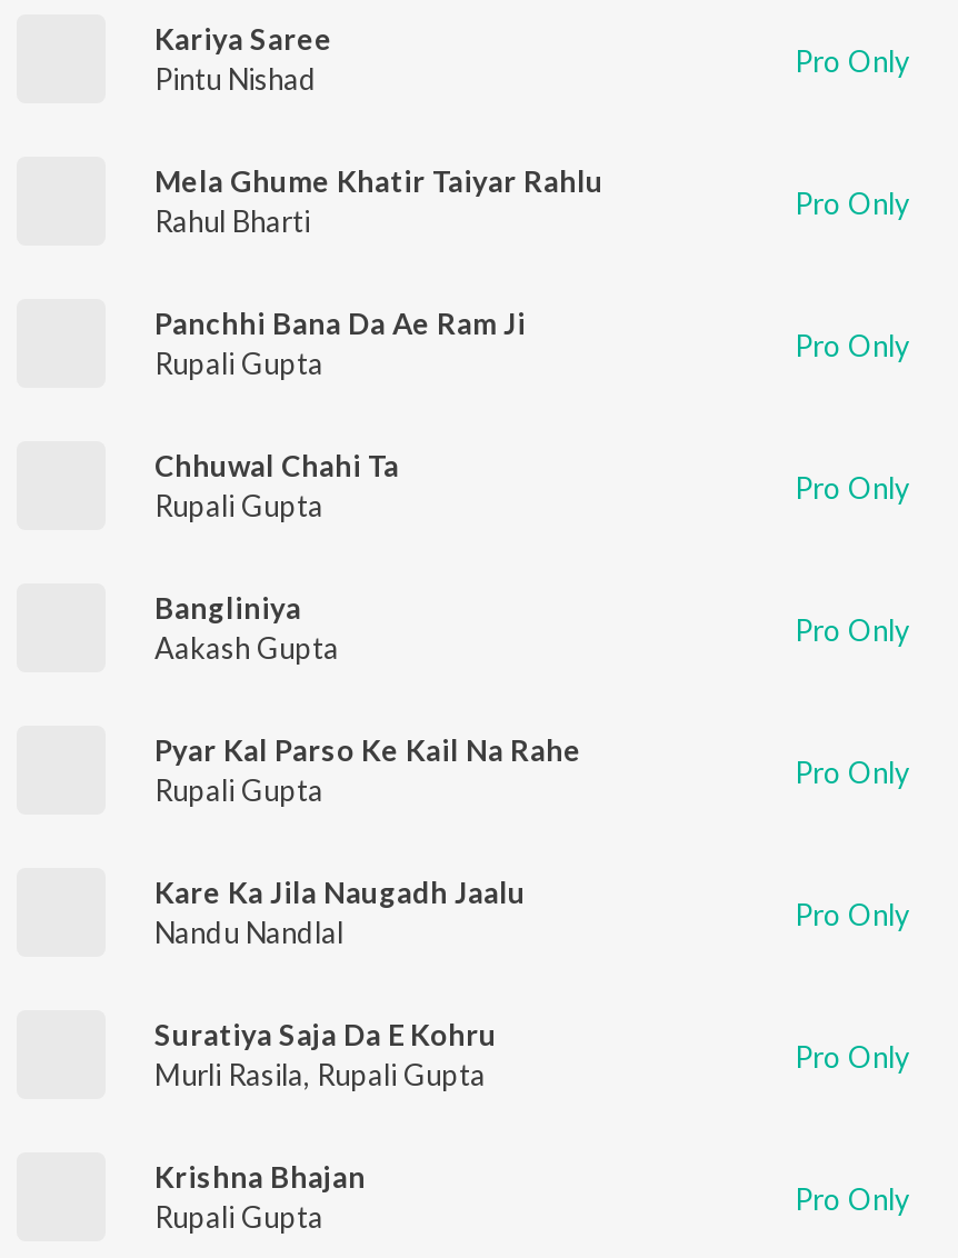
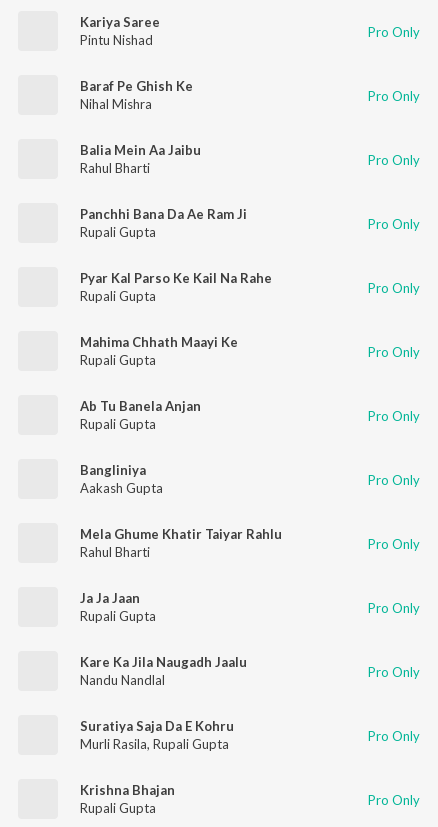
+ Baraf Pe Ghish Ke
+ Nihal Mishra
+ Pro Only
+ Balia Mein Aa Jaibu

moved down: Mela Ghume Khatir Taiyar Rahlu

- Chhuwal Chahi Ta
+ Rupali Gupta
+ Pro Only
+ Mahima Chhath Maayi Ke
+ Rupali Gupta
+ Pro Only
+ Ab Tu Banela Anjan

+ Rahul Bharti
+ Pro Only
+ Ja Ja Jaan

moved up: Pyar Kal Parso Ke Kail Na Rahe
